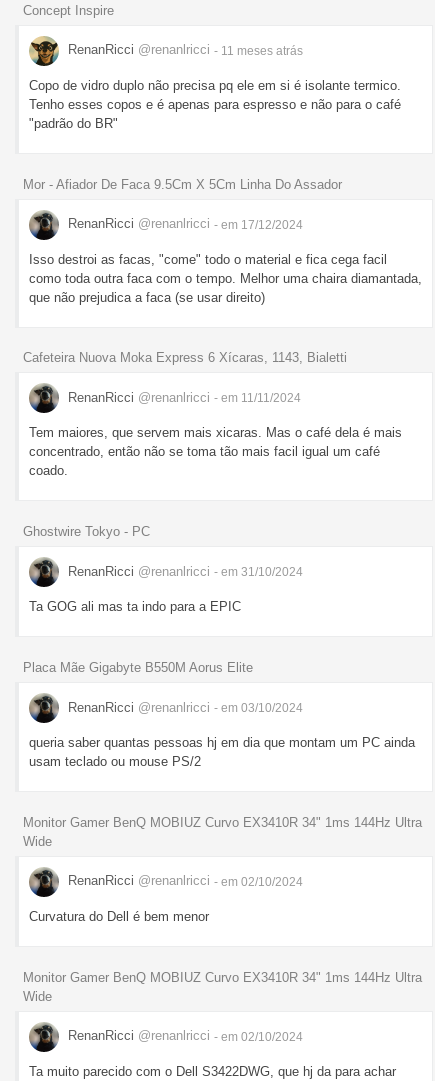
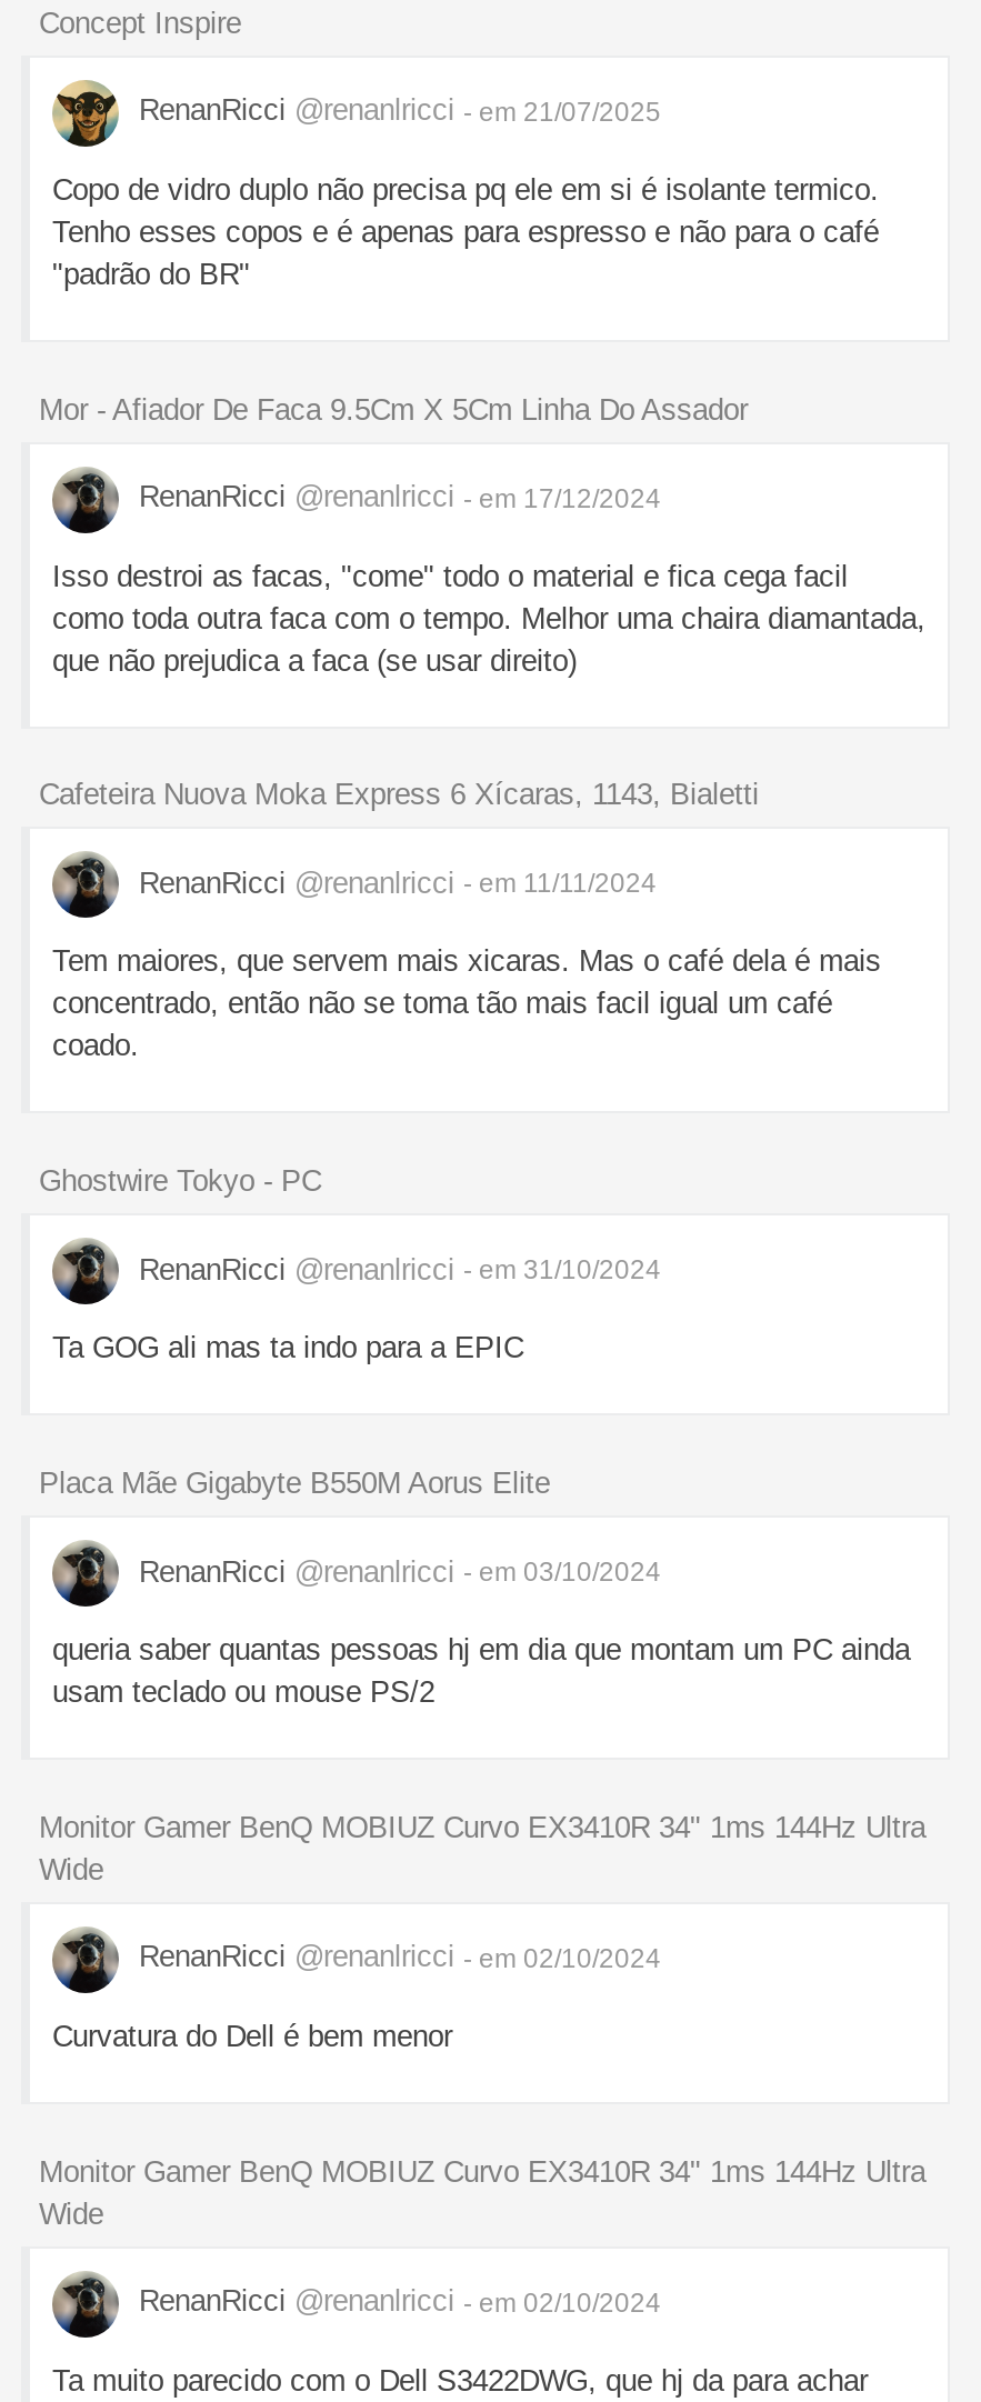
- RenanRicci @renanlricci - 11 meses atrás
+ RenanRicci @renanlricci - em 21/07/2025
